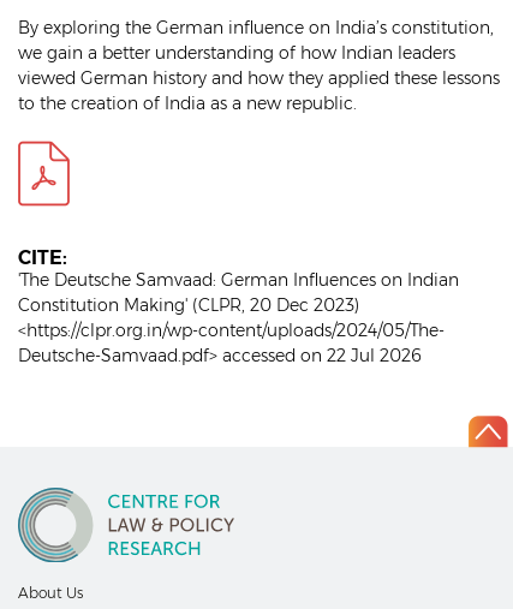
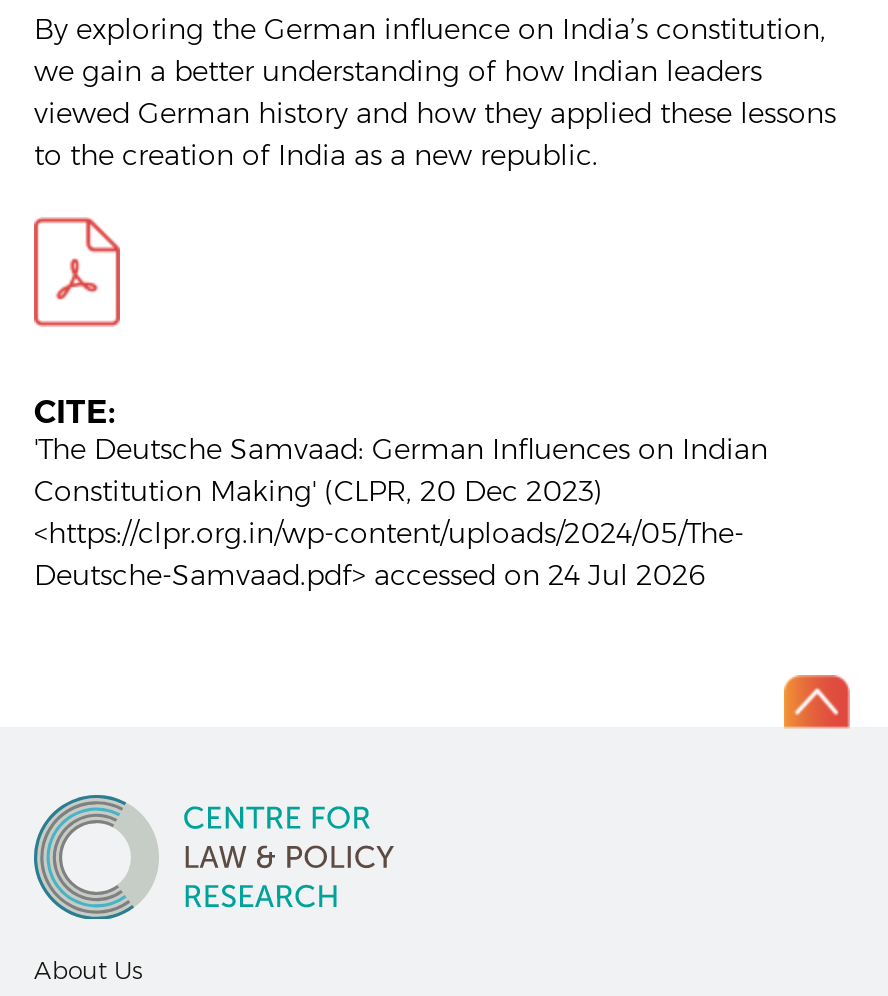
- Deutsche-Samvaad.pdf> accessed on 22 Jul 2026
+ Deutsche-Samvaad.pdf> accessed on 24 Jul 2026
